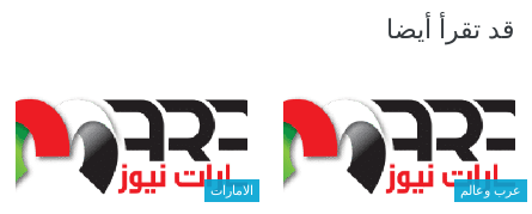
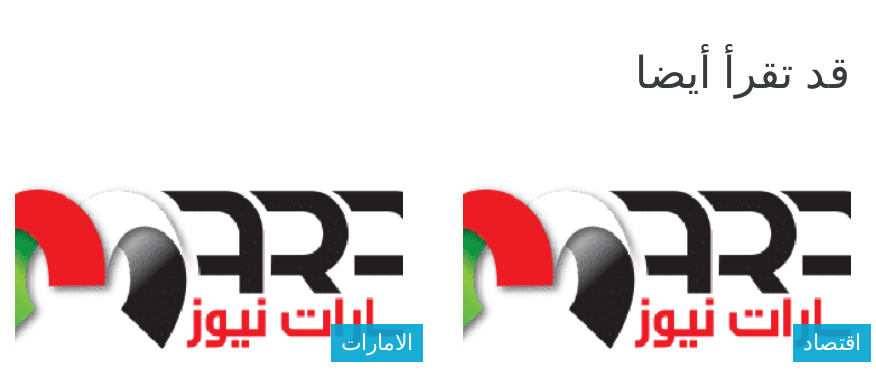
- عرب وعالم
+ اقتصاد
